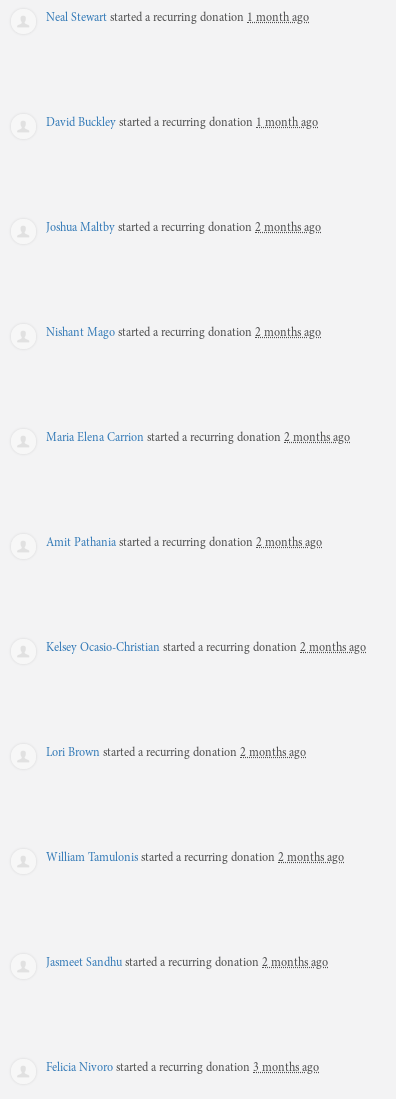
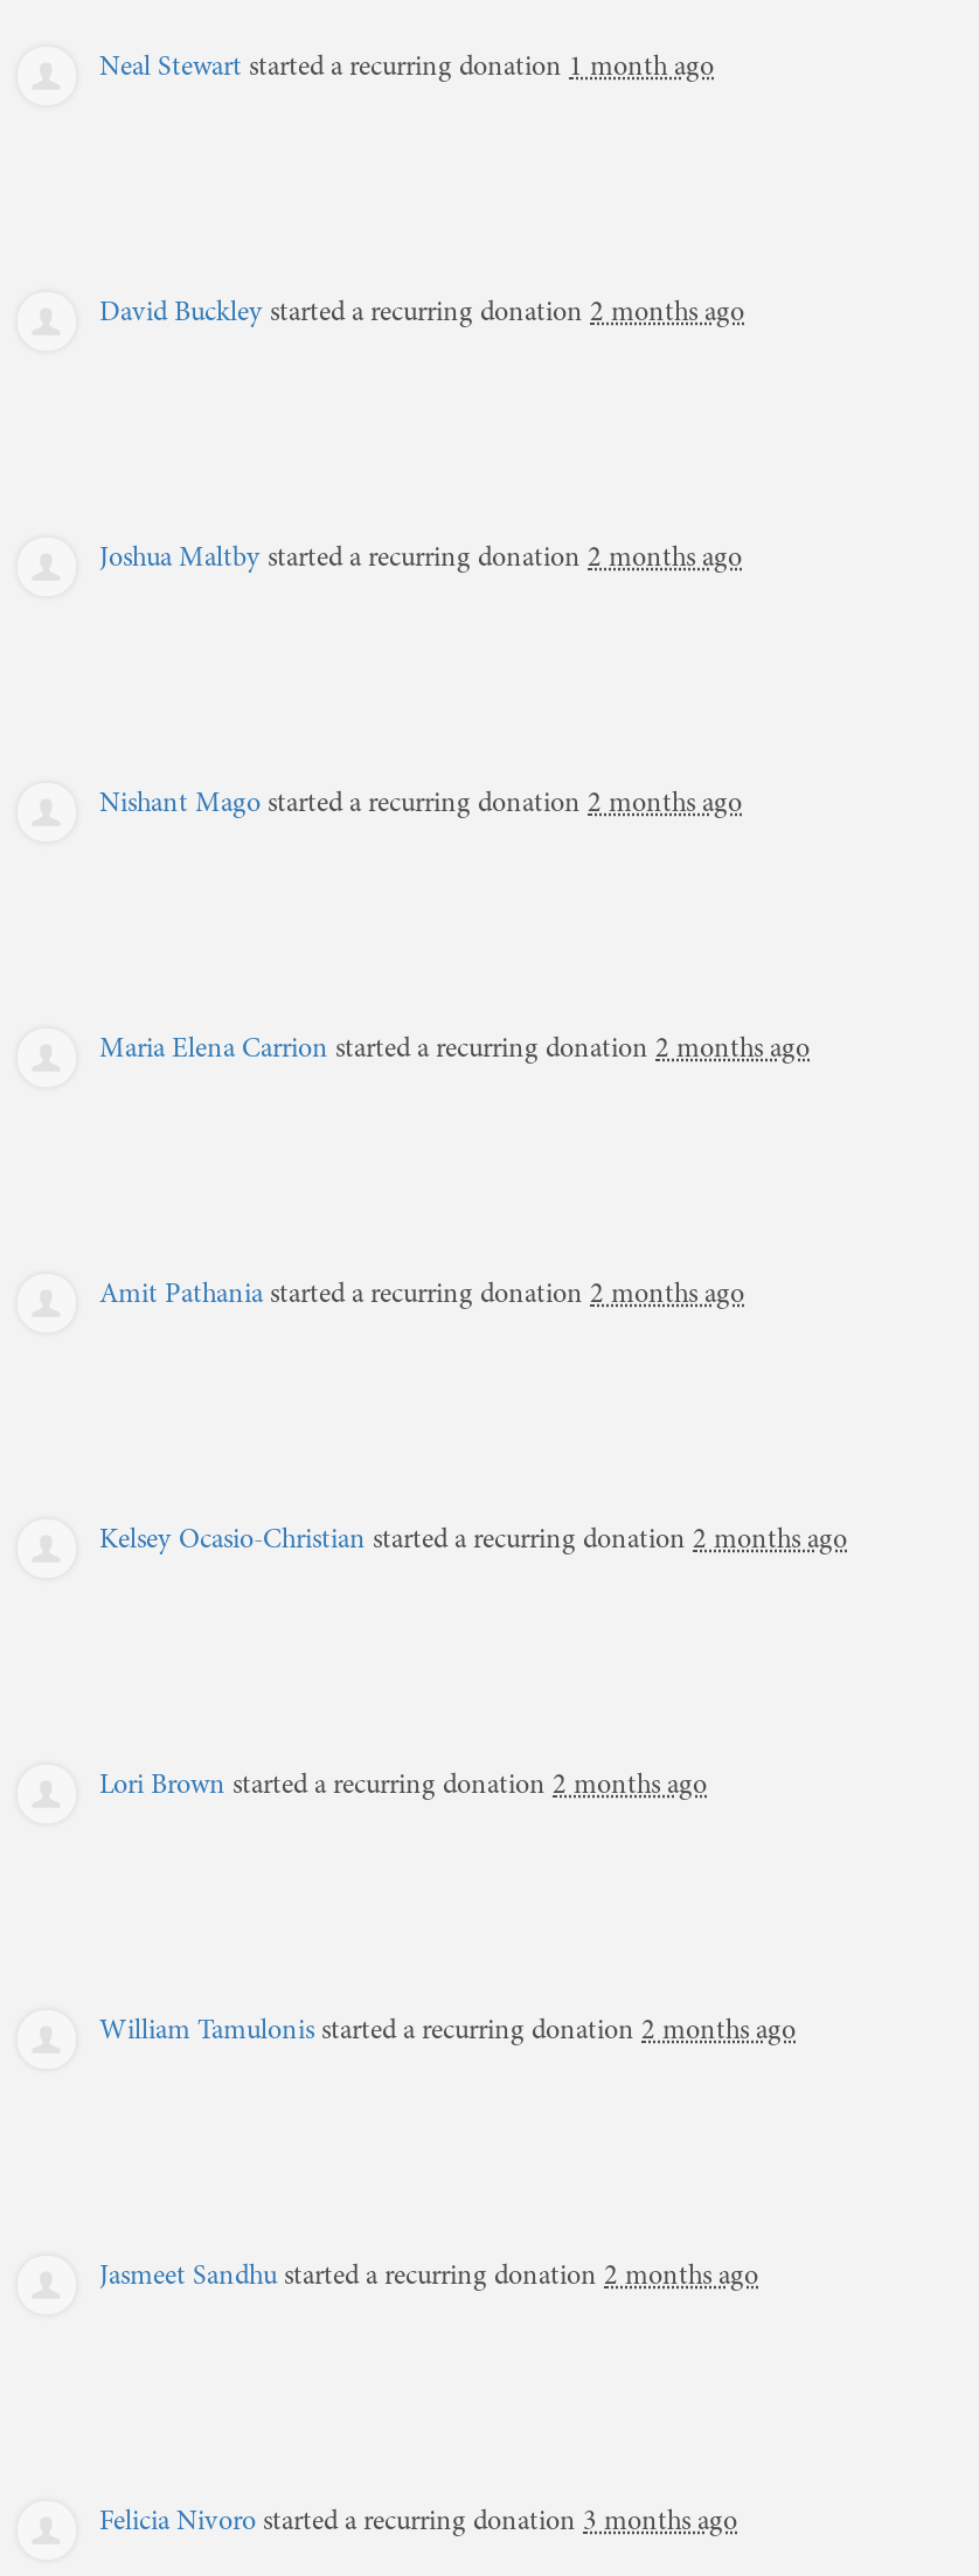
- David Buckley started a recurring donation 1 month ago
+ David Buckley started a recurring donation 2 months ago
